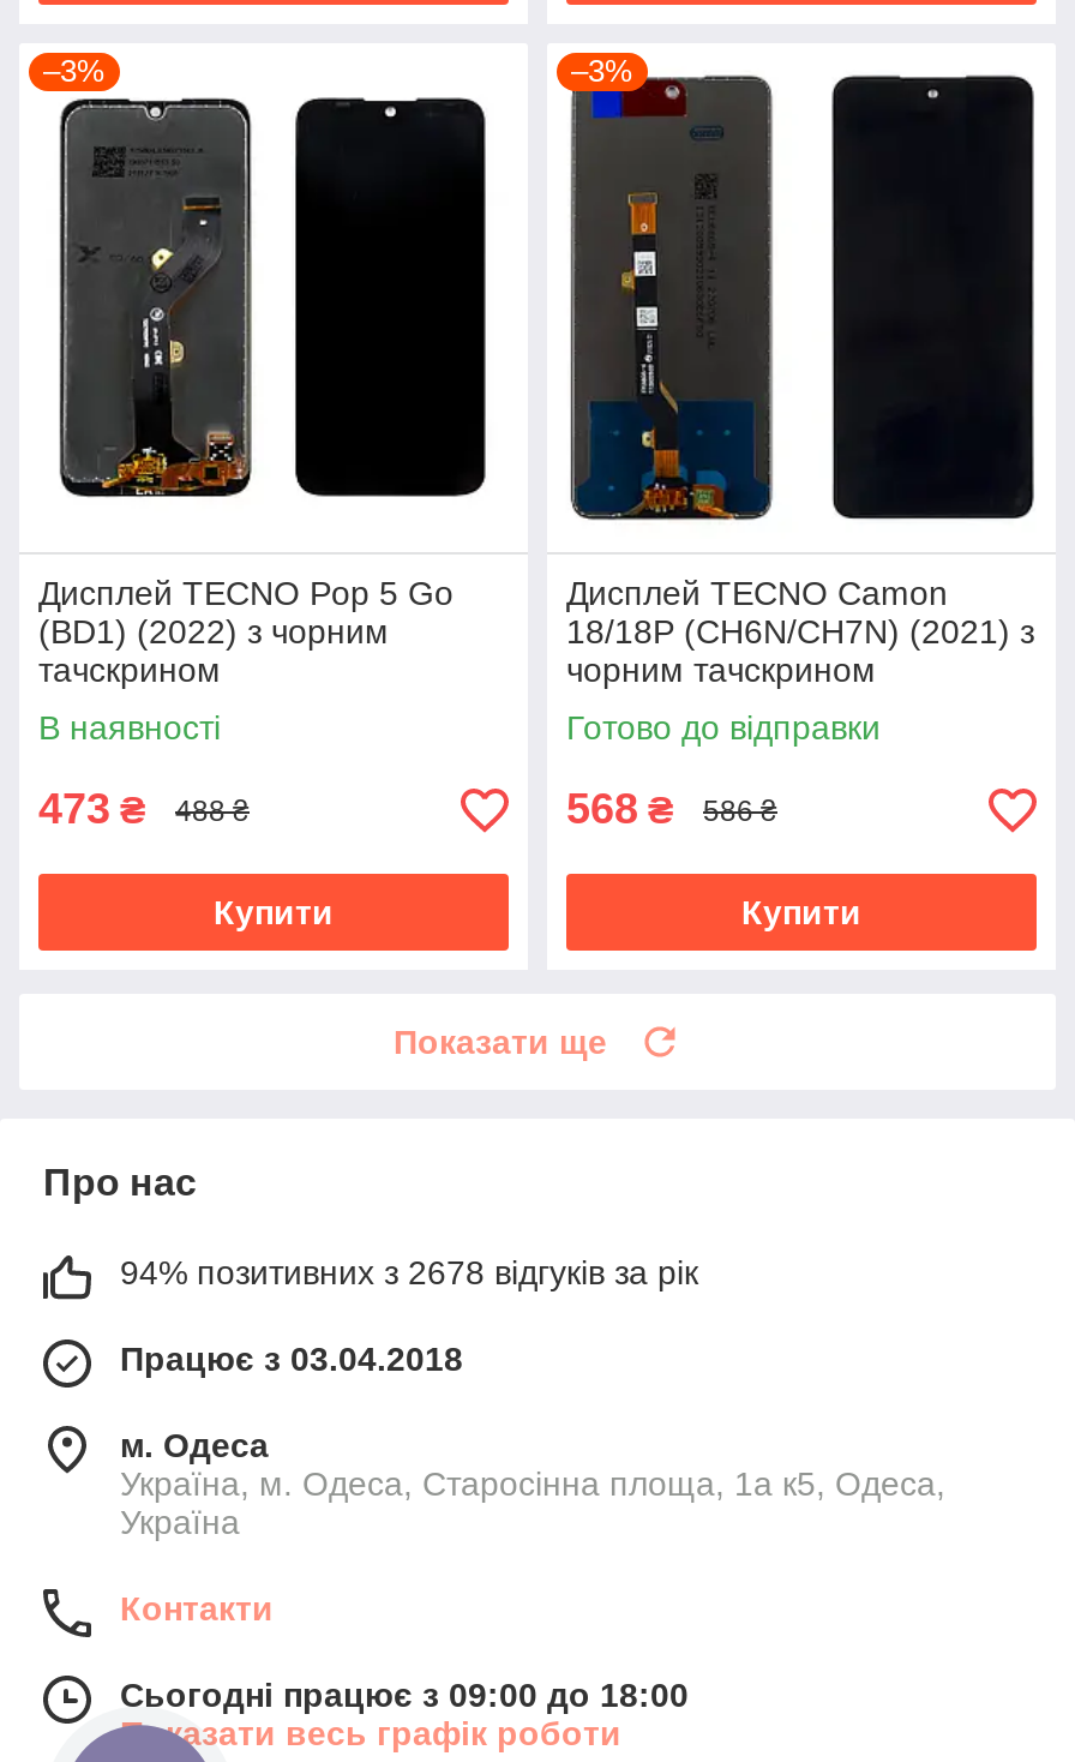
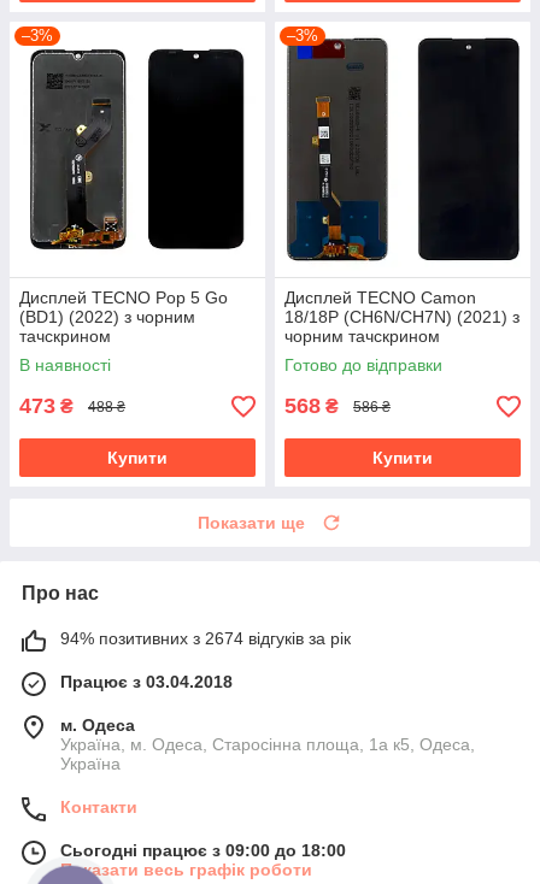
- 94% позитивних з 2678 відгуків за рік
+ 94% позитивних з 2674 відгуків за рік
